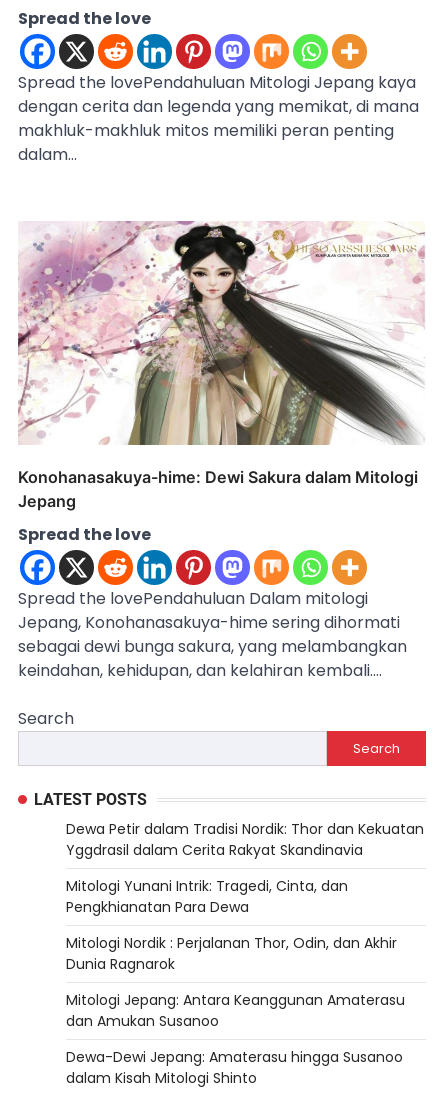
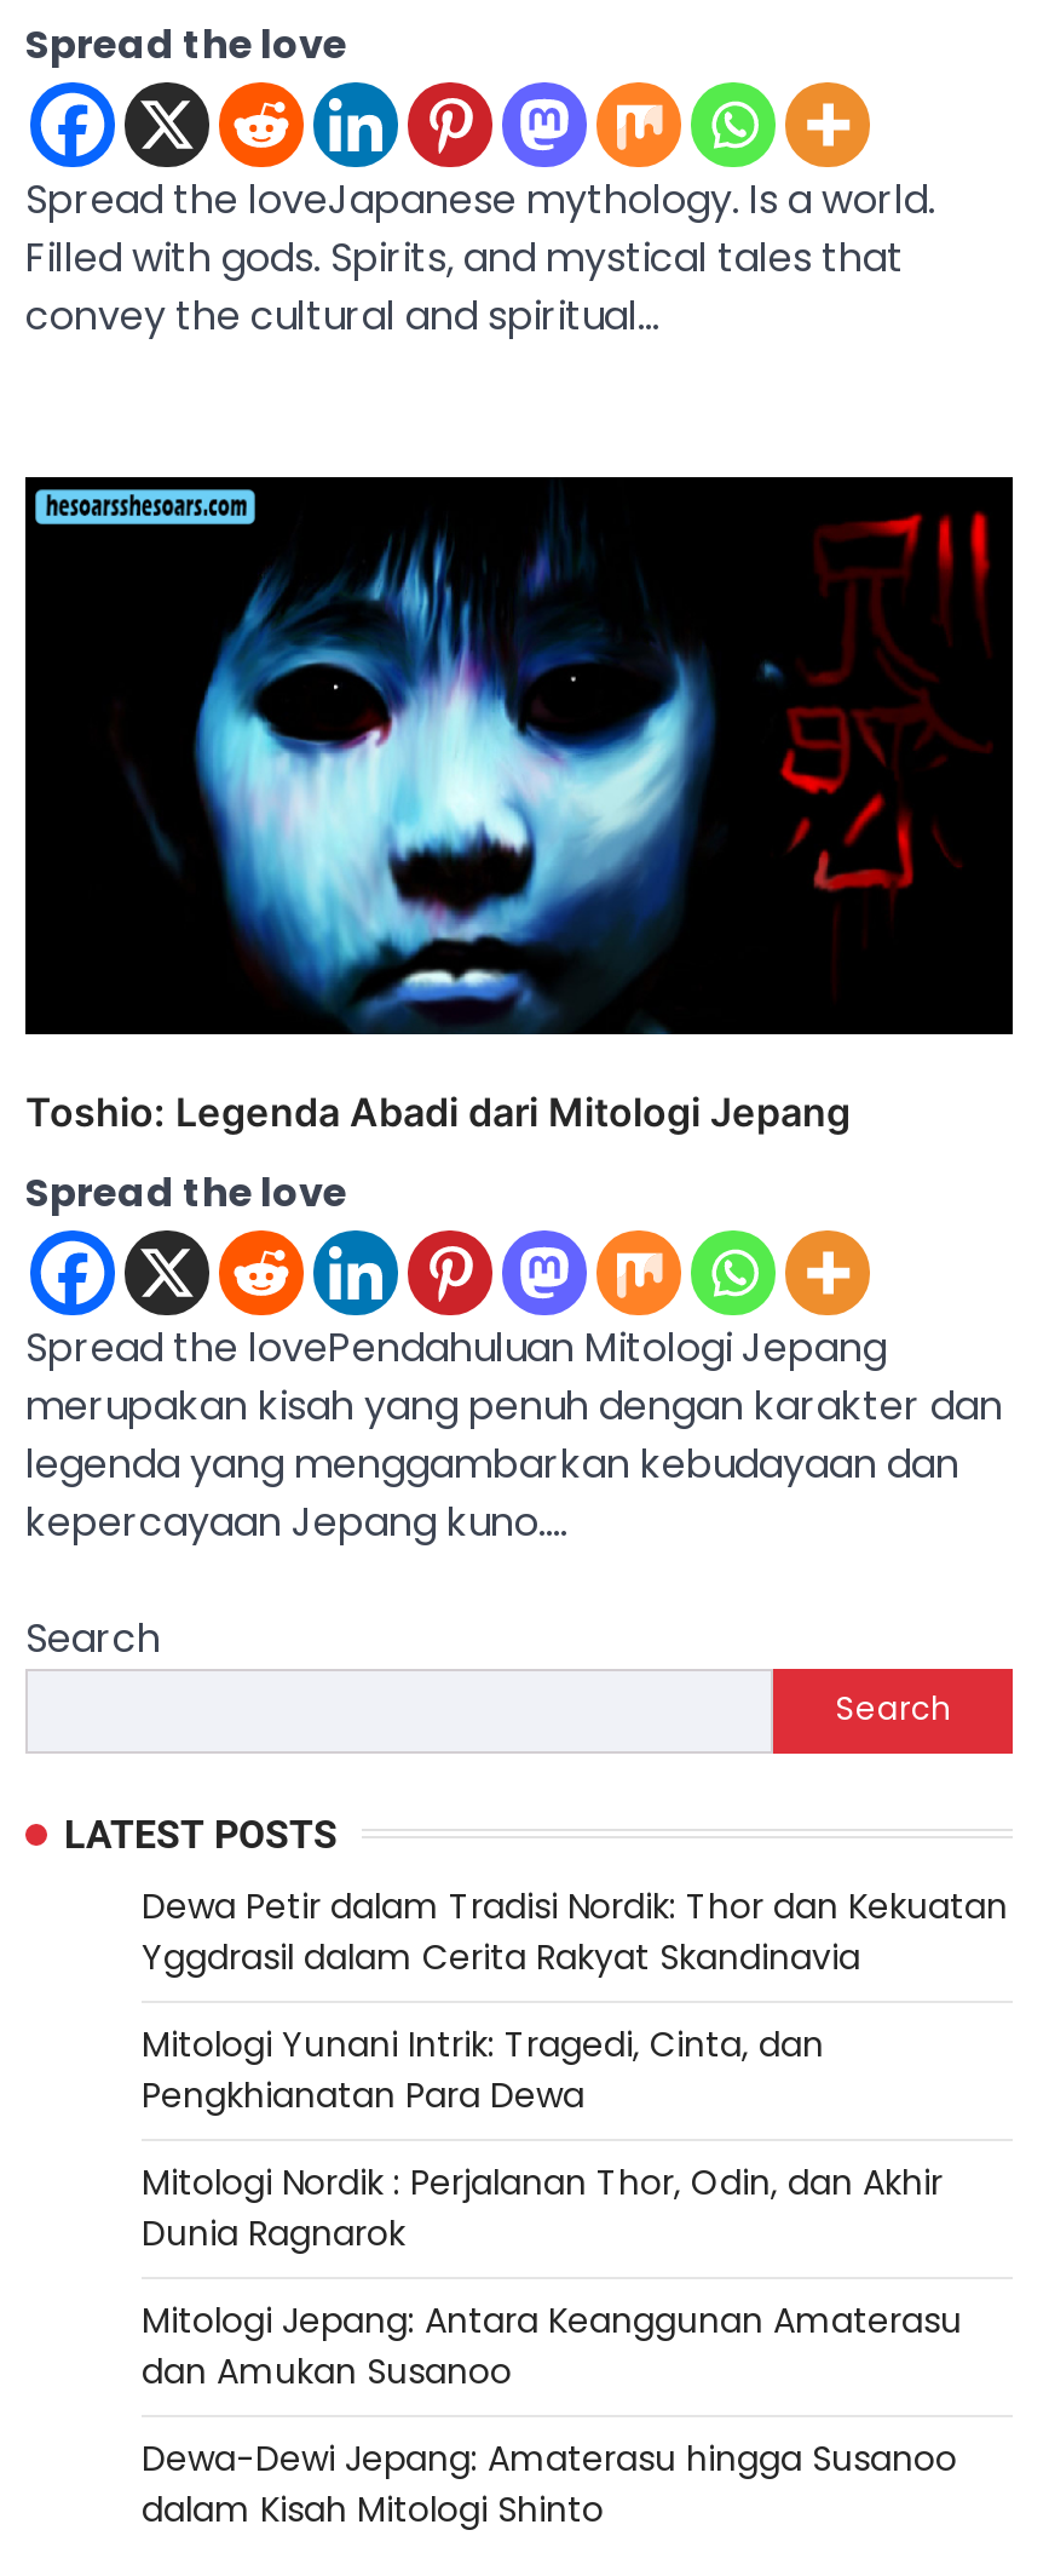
- Spread the lovePendahuluan Mitologi Jepang kaya
- dengan cerita dan legenda yang memikat, di mana
- makhluk-makhluk mitos memiliki peran penting
- dalam…
+ Spread the loveJapanese mythology. Is a world.
+ Filled with gods. Spirits, and mystical tales that
+ convey the cultural and spiritual…

- [image]
- Konohanasakuya-hime: Dewi Sakura dalam Mitologi
- Jepang
+ [image]
+ Toshio: Legenda Abadi dari Mitologi Jepang

- Spread the lovePendahuluan Dalam mitologi
- Jepang, Konohanasakuya-hime sering dihormati
- sebagai dewi bunga sakura, yang melambangkan
- keindahan, kehidupan, dan kelahiran kembali.…
+ Spread the lovePendahuluan Mitologi Jepang
+ merupakan kisah yang penuh dengan karakter dan
+ legenda yang menggambarkan kebudayaan dan
+ kepercayaan Jepang kuno.…
